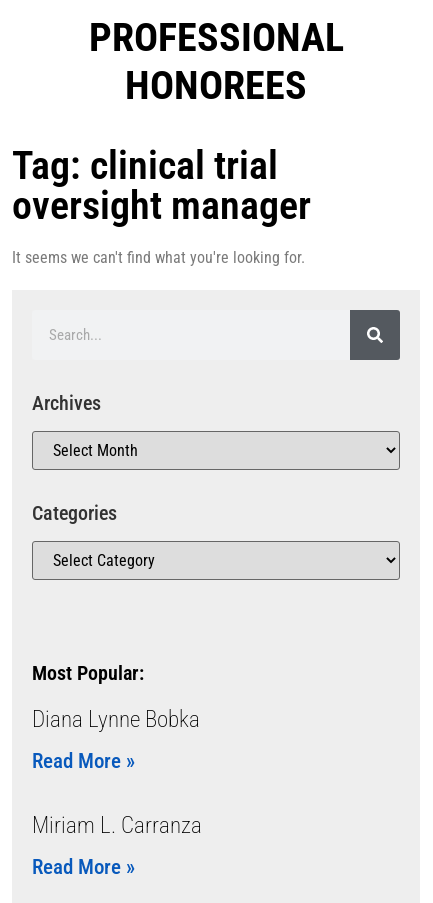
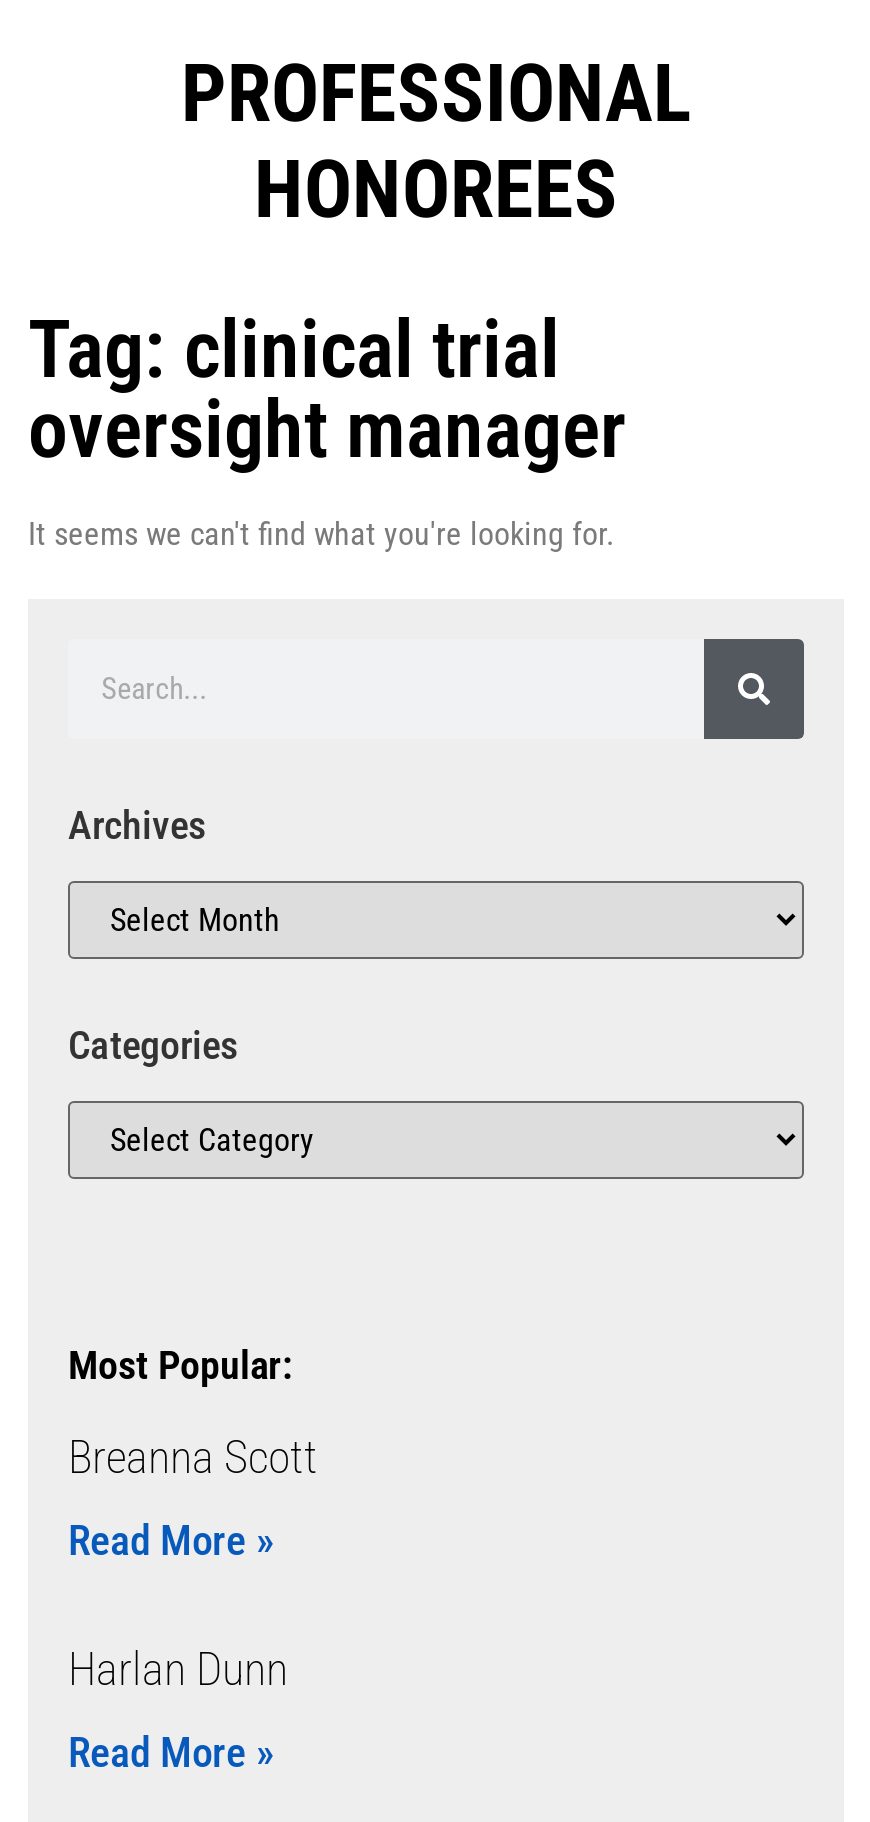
- Diana Lynne Bobka
+ Breanna Scott

- Miriam L. Carranza
+ Harlan Dunn
